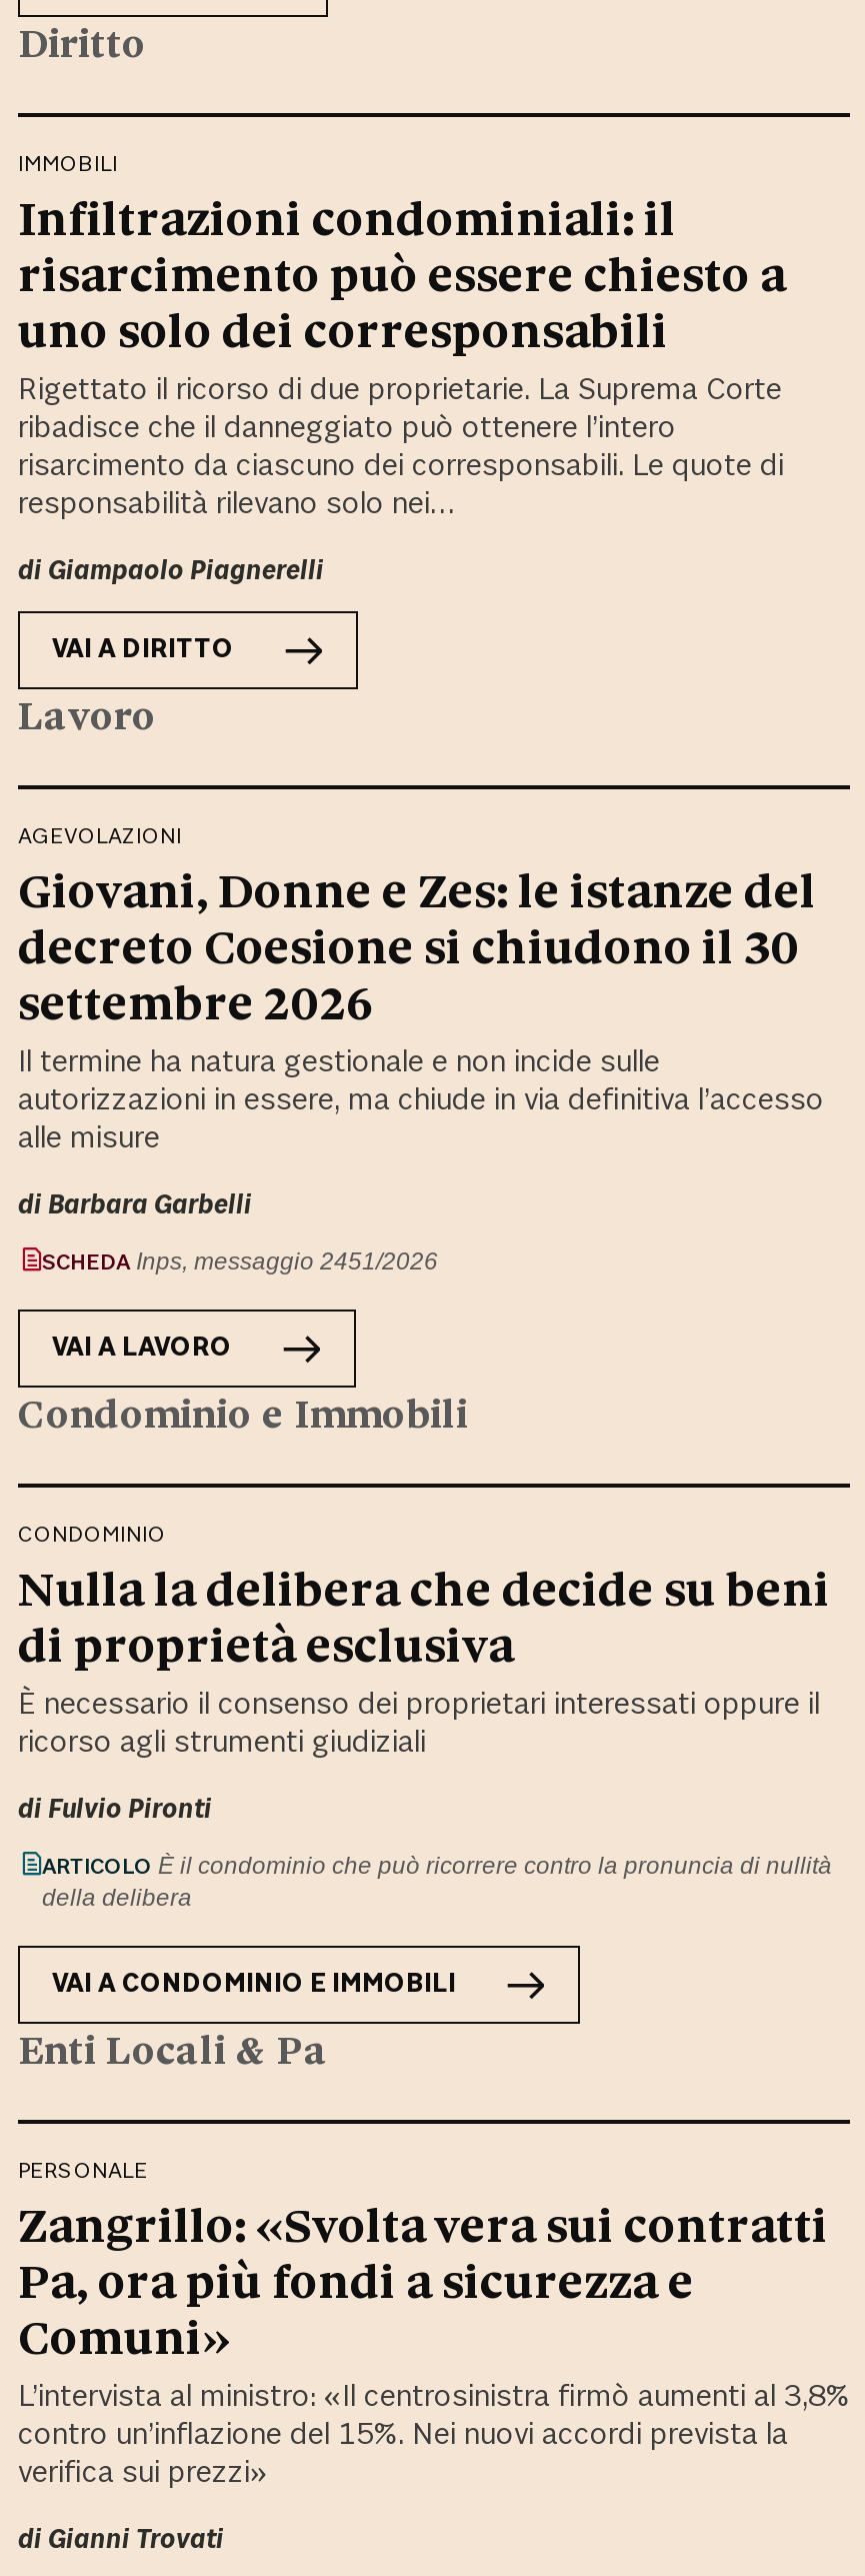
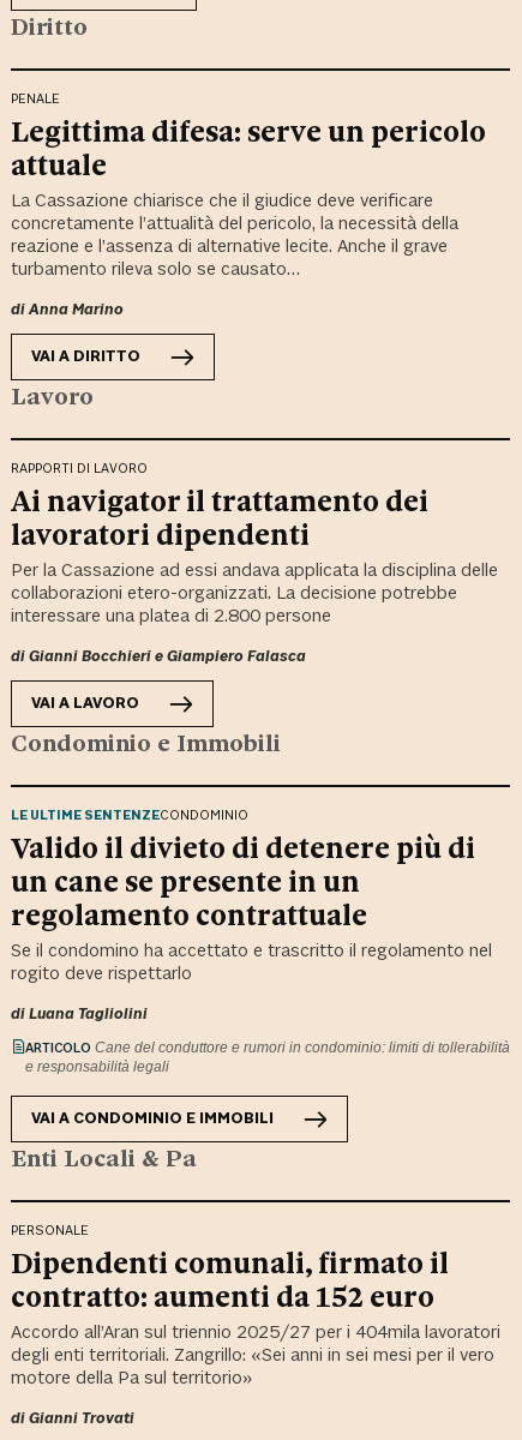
- IMMOBILI
- Infiltrazioni condominiali: il
- risarcimento può essere chiesto a
- uno solo dei corresponsabili
- Rigettato il ricorso di due proprietarie. La Suprema Corte
- ribadisce che il danneggiato può ottenere l’intero
- risarcimento da ciascuno dei corresponsabili. Le quote di
- responsabilità rilevano solo nei…
+ PENALE
+ Legittima difesa: serve un pericolo
+ attuale
+ La Cassazione chiarisce che il giudice deve verificare
+ concretamente l’attualità del pericolo, la necessità della
+ reazione e l’assenza di alternative lecite. Anche il grave
+ turbamento rileva solo se causato…

- di Giampaolo Piagnerelli
+ di Anna Marino

- AGEVOLAZIONI
- Giovani, Donne e Zes: le istanze del
- decreto Coesione si chiudono il 30
- settembre 2026
- Il termine ha natura gestionale e non incide sulle
- autorizzazioni in essere, ma chiude in via definitiva l’accesso
- alle misure
- di Barbara Garbelli
- SCHEDA Inps, messaggio 2451/2026
+ RAPPORTI DI LAVORO
+ Ai navigator il trattamento dei
+ lavoratori dipendenti
+ Per la Cassazione ad essi andava applicata la disciplina delle
+ collaborazioni etero-organizzati. La decisione potrebbe
+ interessare una platea di 2.800 persone
+ di Gianni Bocchieri e Giampiero Falasca

- CONDOMINIO
- Nulla la delibera che decide su beni
- di proprietà esclusiva
- È necessario il consenso dei proprietari interessati oppure il
- ricorso agli strumenti giudiziali
+ LE ULTIME SENTENZECONDOMINIO
+ Valido il divieto di detenere più di
+ un cane se presente in un
+ regolamento contrattuale
+ Se il condomino ha accettato e trascritto il regolamento nel
+ rogito deve rispettarlo

- di Fulvio Pironti
+ di Luana Tagliolini

- ARTICOLO È il condominio che può ricorrere contro la pronuncia di nullità
- della delibera
+ ARTICOLO Cane del conduttore e rumori in condominio: limiti di tollerabilità
+ e responsabilità legali

- Zangrillo: «Svolta vera sui contratti
- Pa, ora più fondi a sicurezza e
- Comuni»
- L’intervista al ministro: «Il centrosinistra firmò aumenti al 3,8%
- contro un’inflazione del 15%. Nei nuovi accordi prevista la
- verifica sui prezzi»
+ Dipendenti comunali, firmato il
+ contratto: aumenti da 152 euro
+ Accordo all’Aran sul triennio 2025/27 per i 404mila lavoratori
+ degli enti territoriali. Zangrillo: «Sei anni in sei mesi per il vero
+ motore della Pa sul territorio»
